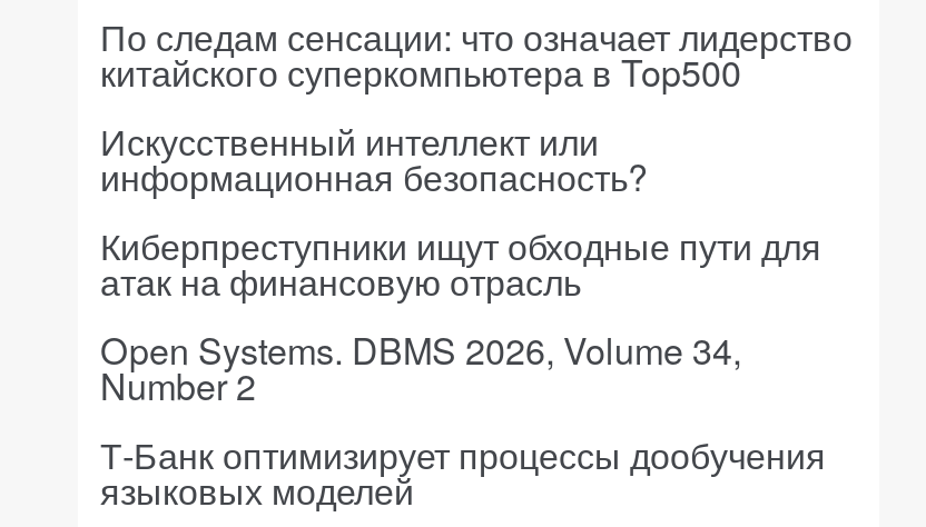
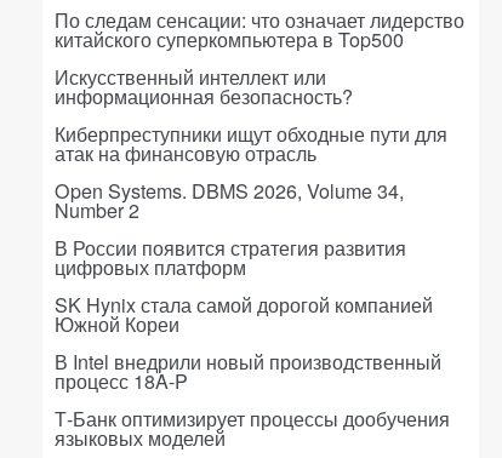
+ В России появится стратегия развития
+ цифровых платформ
+ SK Hynix стала самой дорогой компанией
+ Южной Кореи
+ В Intel внедрили новый производственный
+ процесс 18A-P
